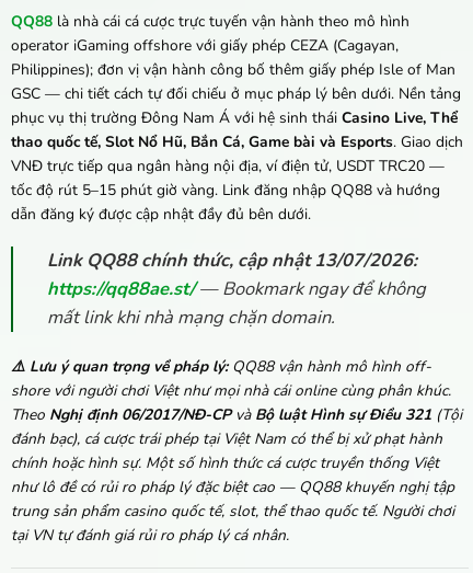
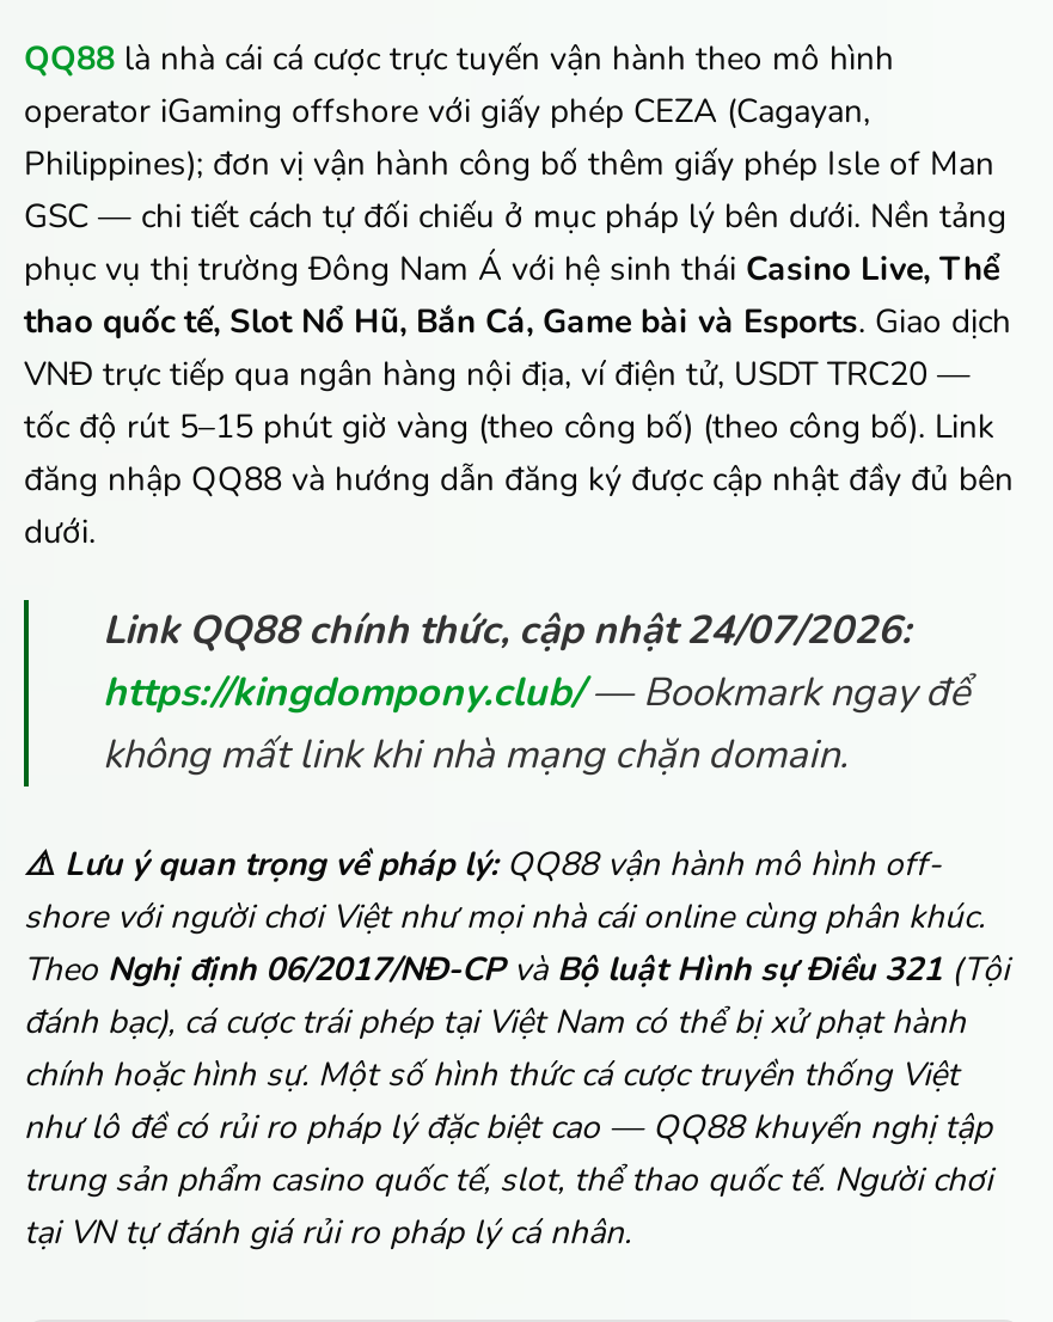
- tốc độ rút 5–15 phút giờ vàng. Link đăng nhập QQ88 và hướng
- dẫn đăng ký được cập nhật đầy đủ bên dưới.
+ tốc độ rút 5–15 phút giờ vàng (theo công bố) (theo công bố). Link
+ đăng nhập QQ88 và hướng dẫn đăng ký được cập nhật đầy đủ bên
+ dưới.

- Link QQ88 chính thức, cập nhật 13/07/2026:
- https://qq88ae.st/— Bookmark ngay để không
- mất link khi nhà mạng chặn domain.
+ Link QQ88 chính thức, cập nhật 24/07/2026:
+ https://kingdompony.club/— Bookmark ngay để
+ không mất link khi nhà mạng chặn domain.
